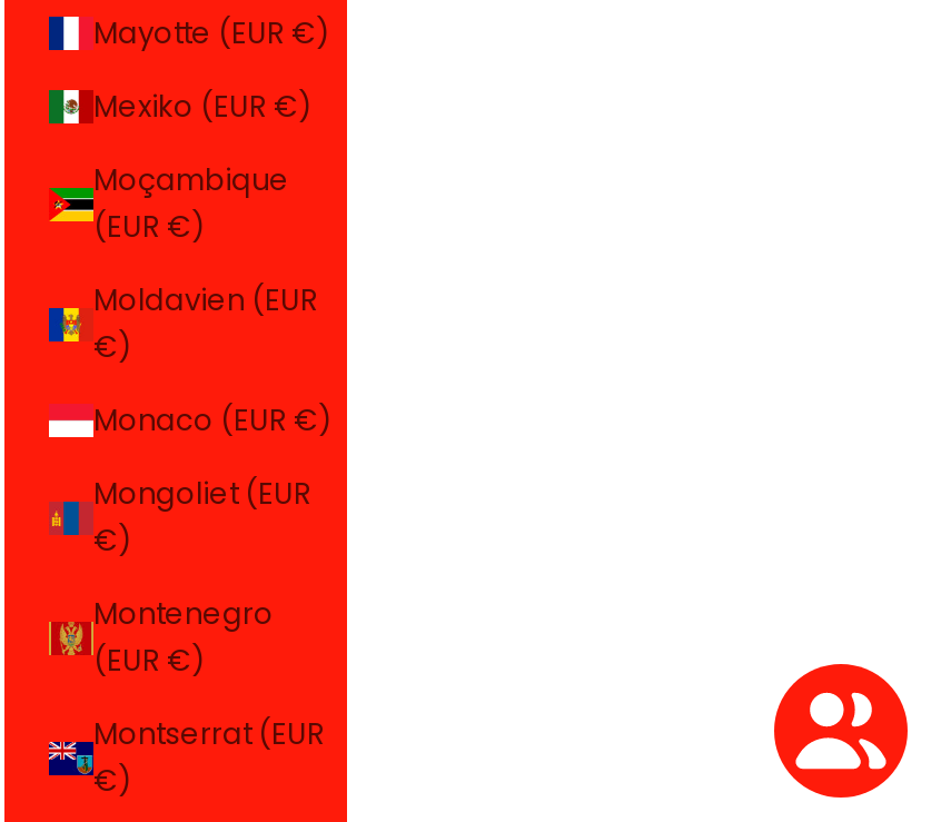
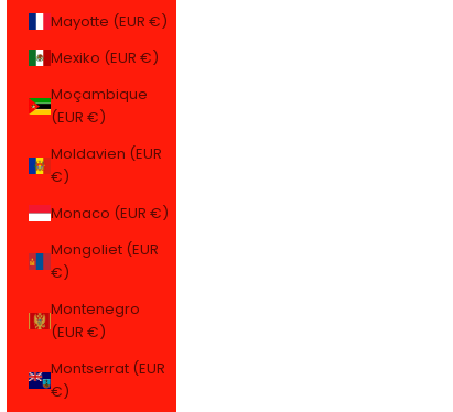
- [image]
